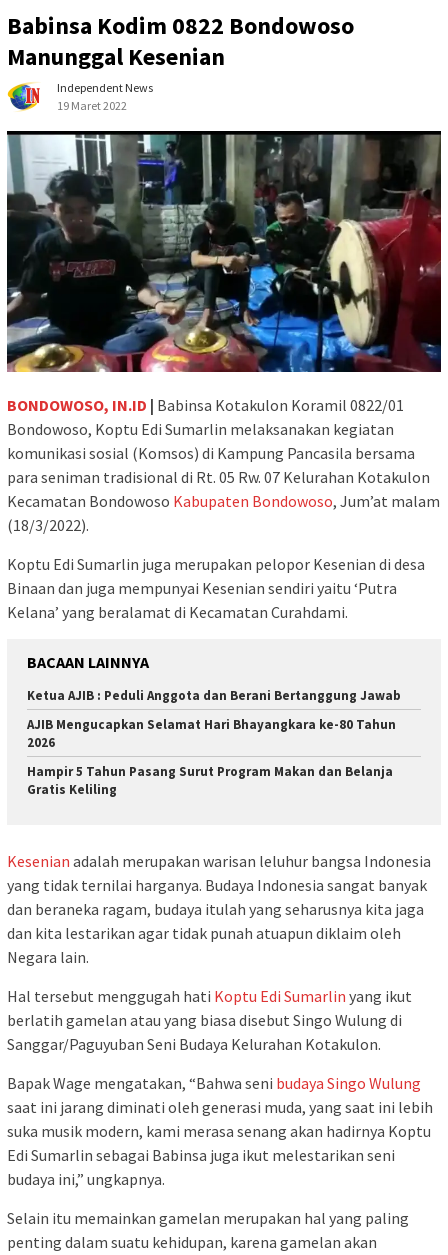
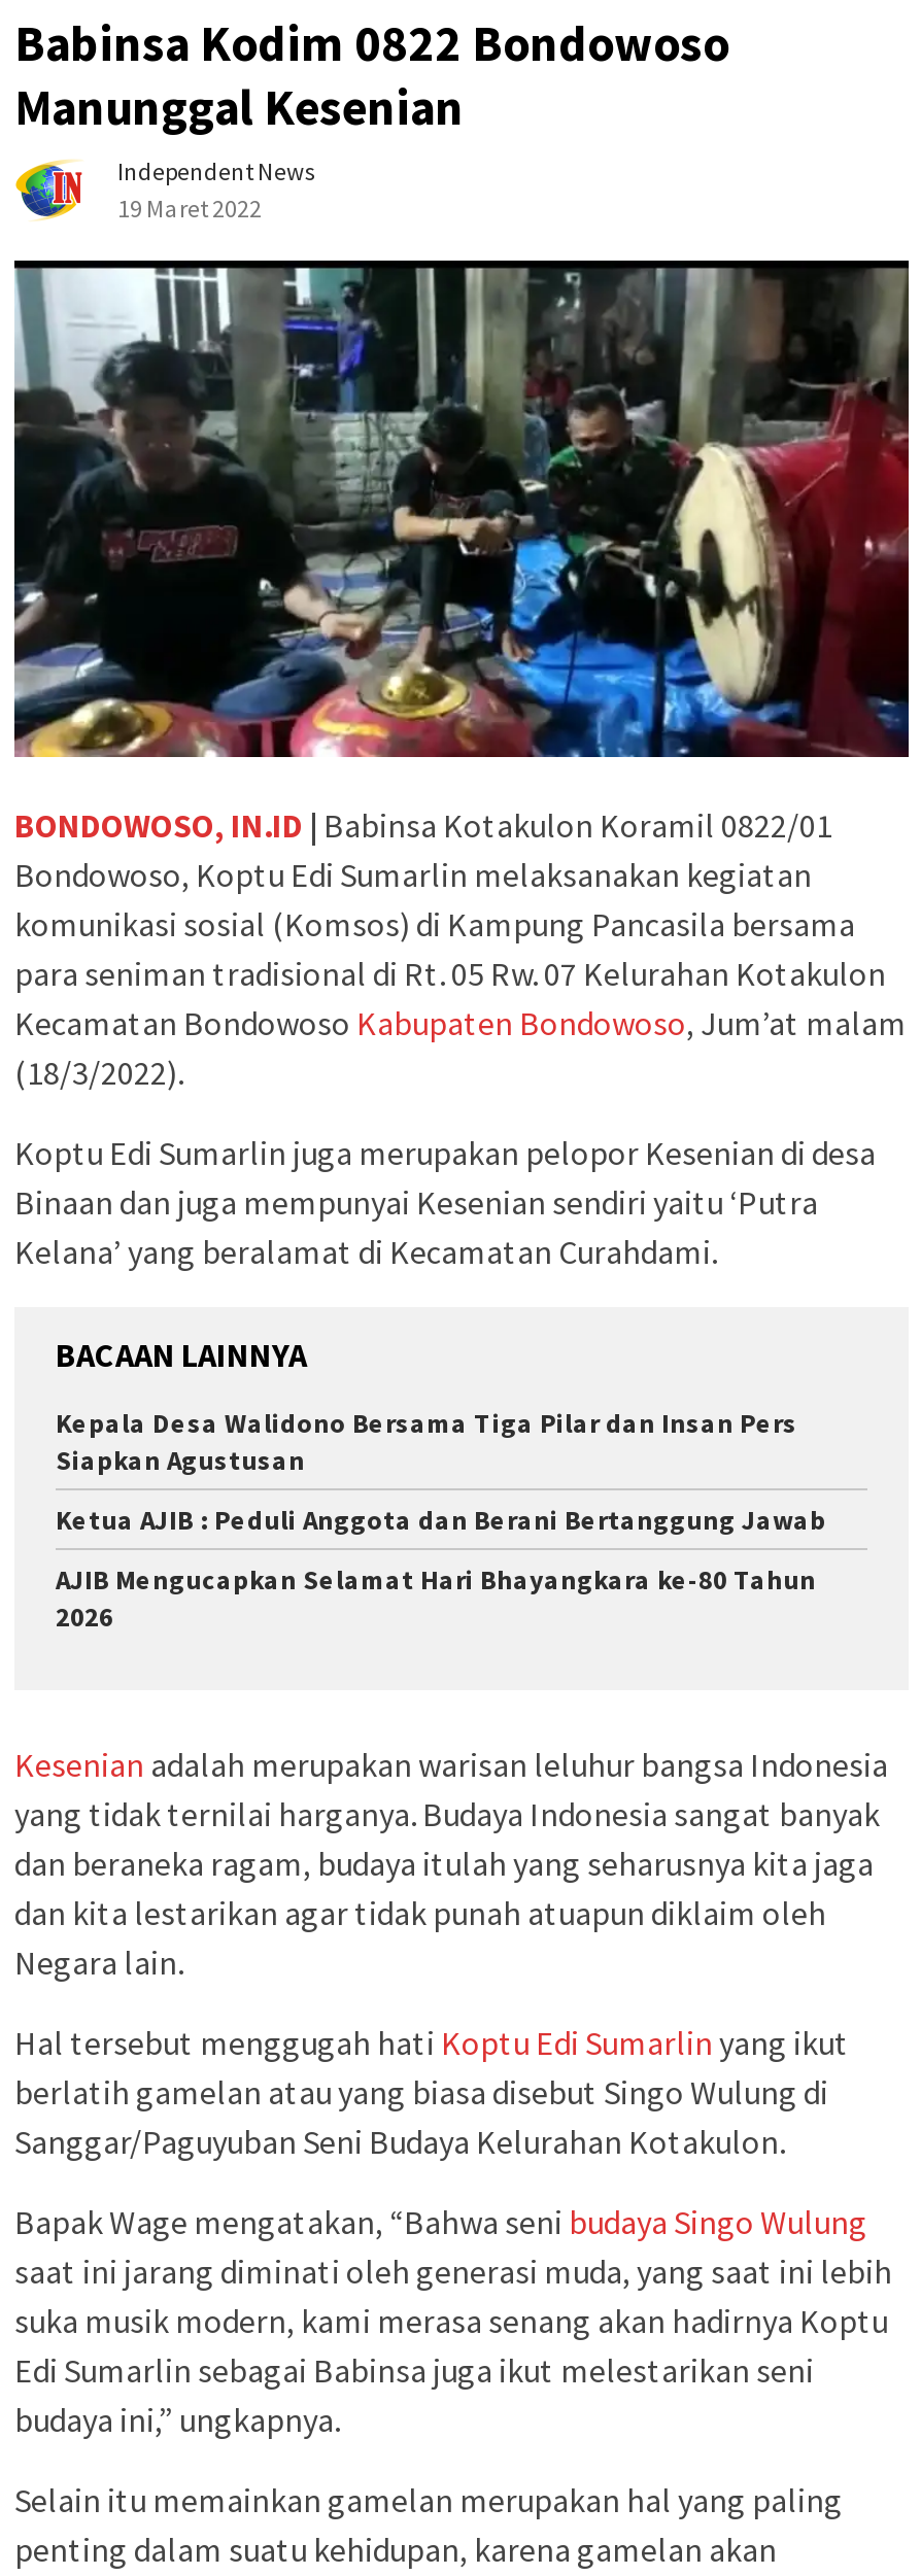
+ Kepala Desa Walidono Bersama Tiga Pilar dan Insan Pers
+ Siapkan Agustusan

moved down: Ketua AJIB : Peduli Anggota dan Berani Bertanggung Jawab | AJIB Mengucapkan Selamat Hari Bhayangkara ke-80 Tahun | 2026

- Hampir 5 Tahun Pasang Surut Program Makan dan Belanja
- Gratis Keliling
